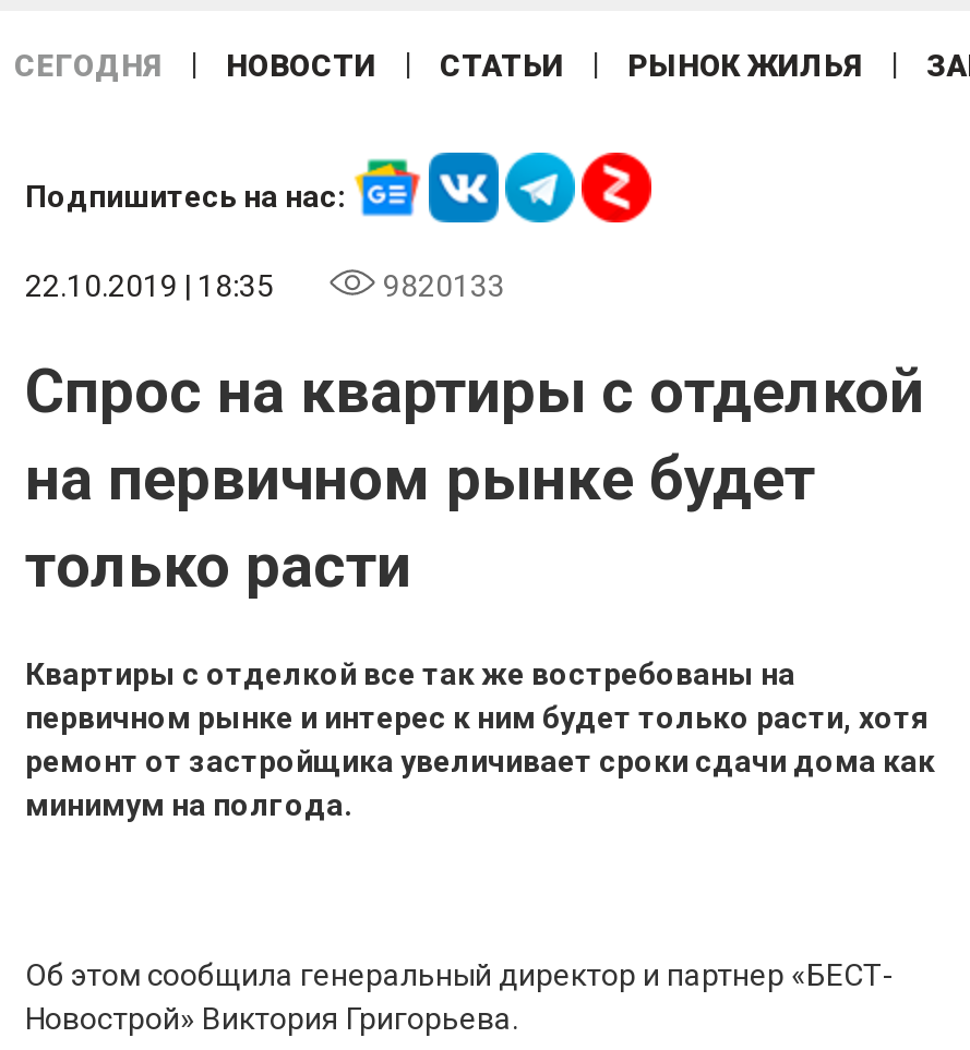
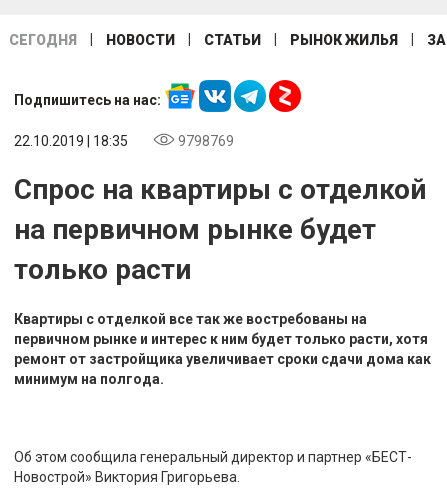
- 9820133
+ 9798769
